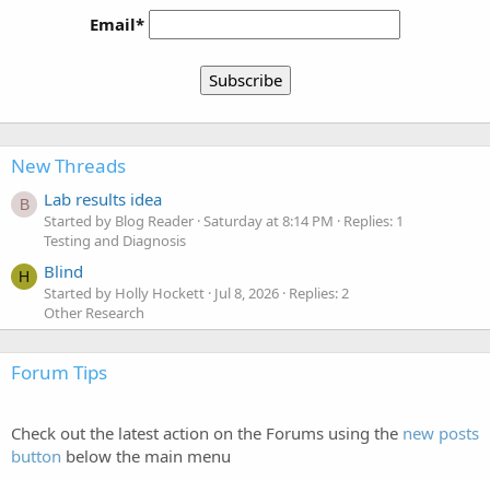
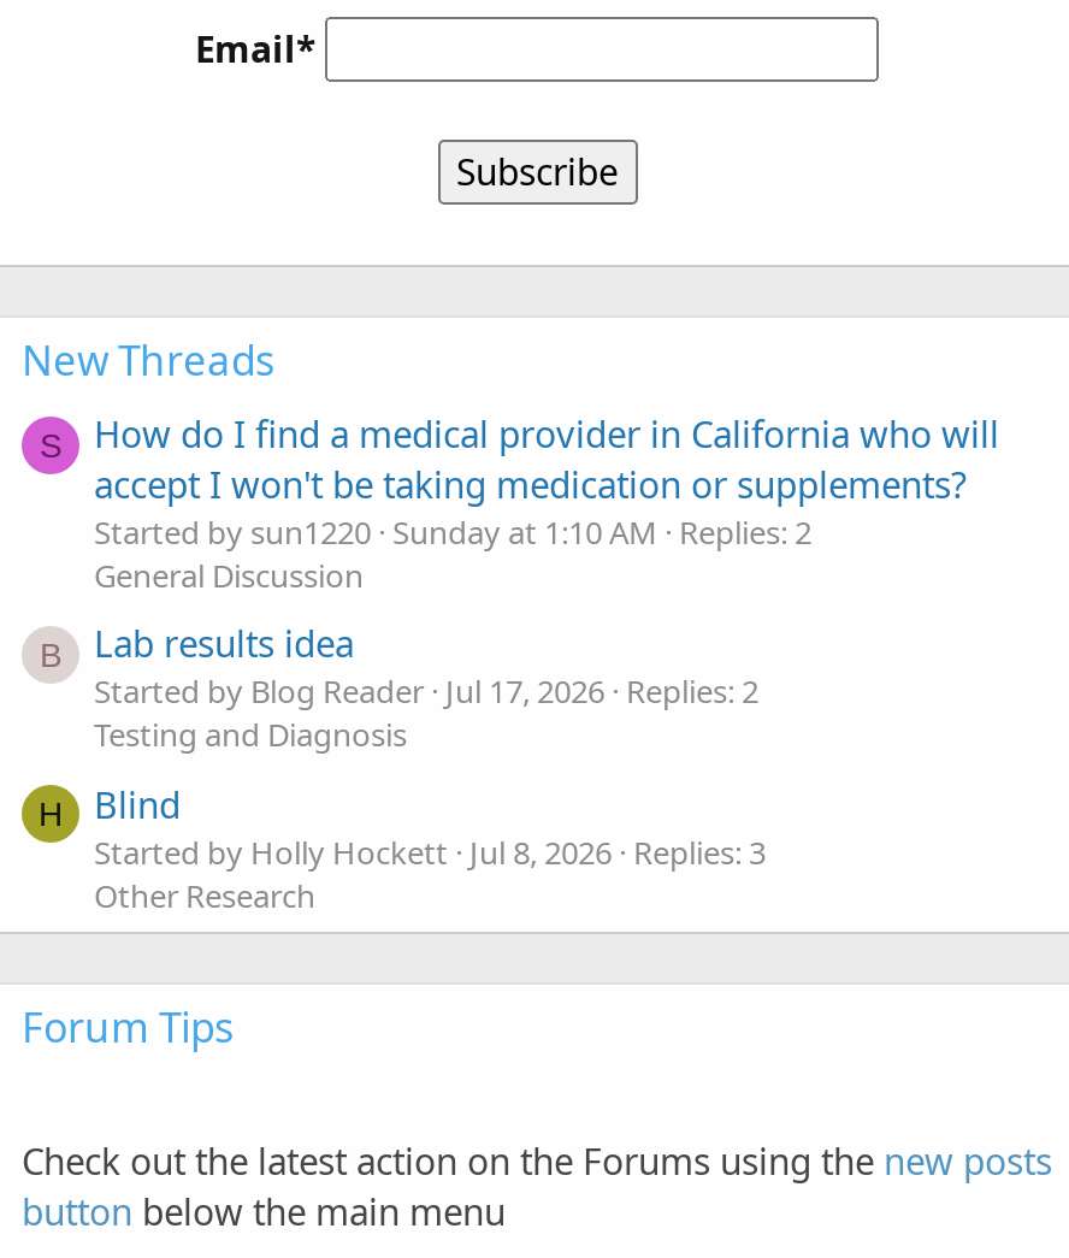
+ S
+ How do I find a medical provider in California who will
+ accept I won't be taking medication or supplements?
+ Started by sun1220 Sunday at 1:10 AM Replies: 2
+ General Discussion

- Started by Blog Reader Saturday at 8:14 PM Replies: 1
+ Started by Blog Reader Jul 17, 2026 Replies: 2

- Started by Holly Hockett Jul 8, 2026 Replies: 2
+ Started by Holly Hockett Jul 8, 2026 Replies: 3
